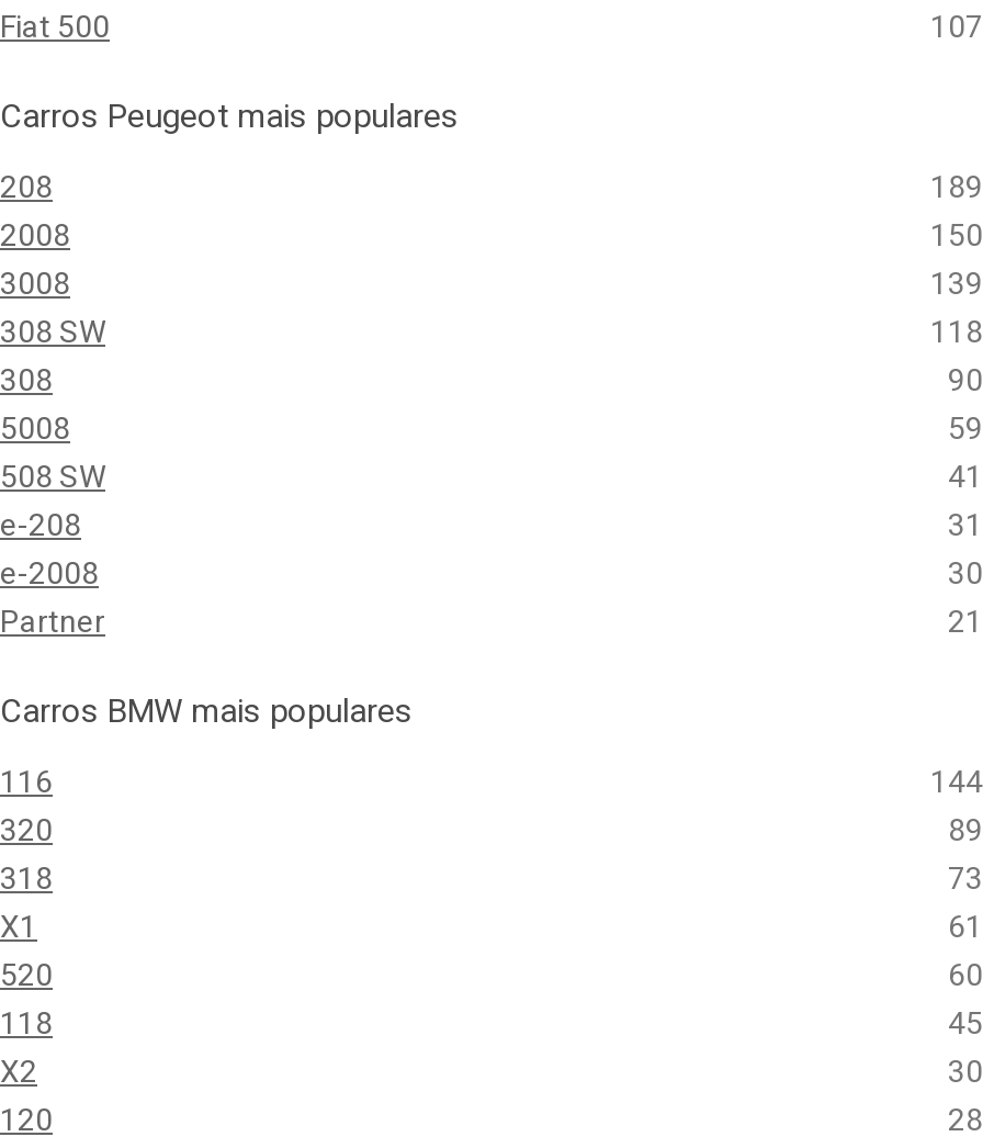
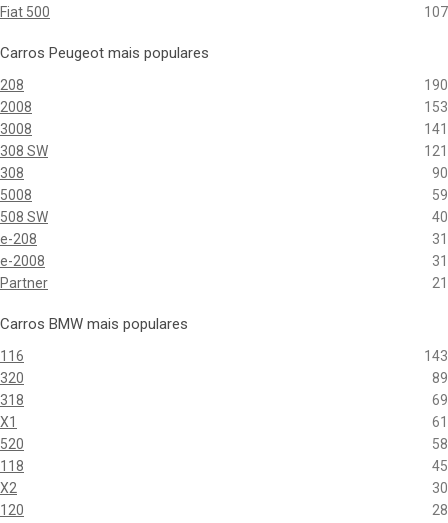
- 189
+ 190

- 150
+ 153

- 139
+ 141

- 118
+ 121

- 41
+ 40

- 30
+ 31

- 144
+ 143

- 73
+ 69

- 60
+ 58
